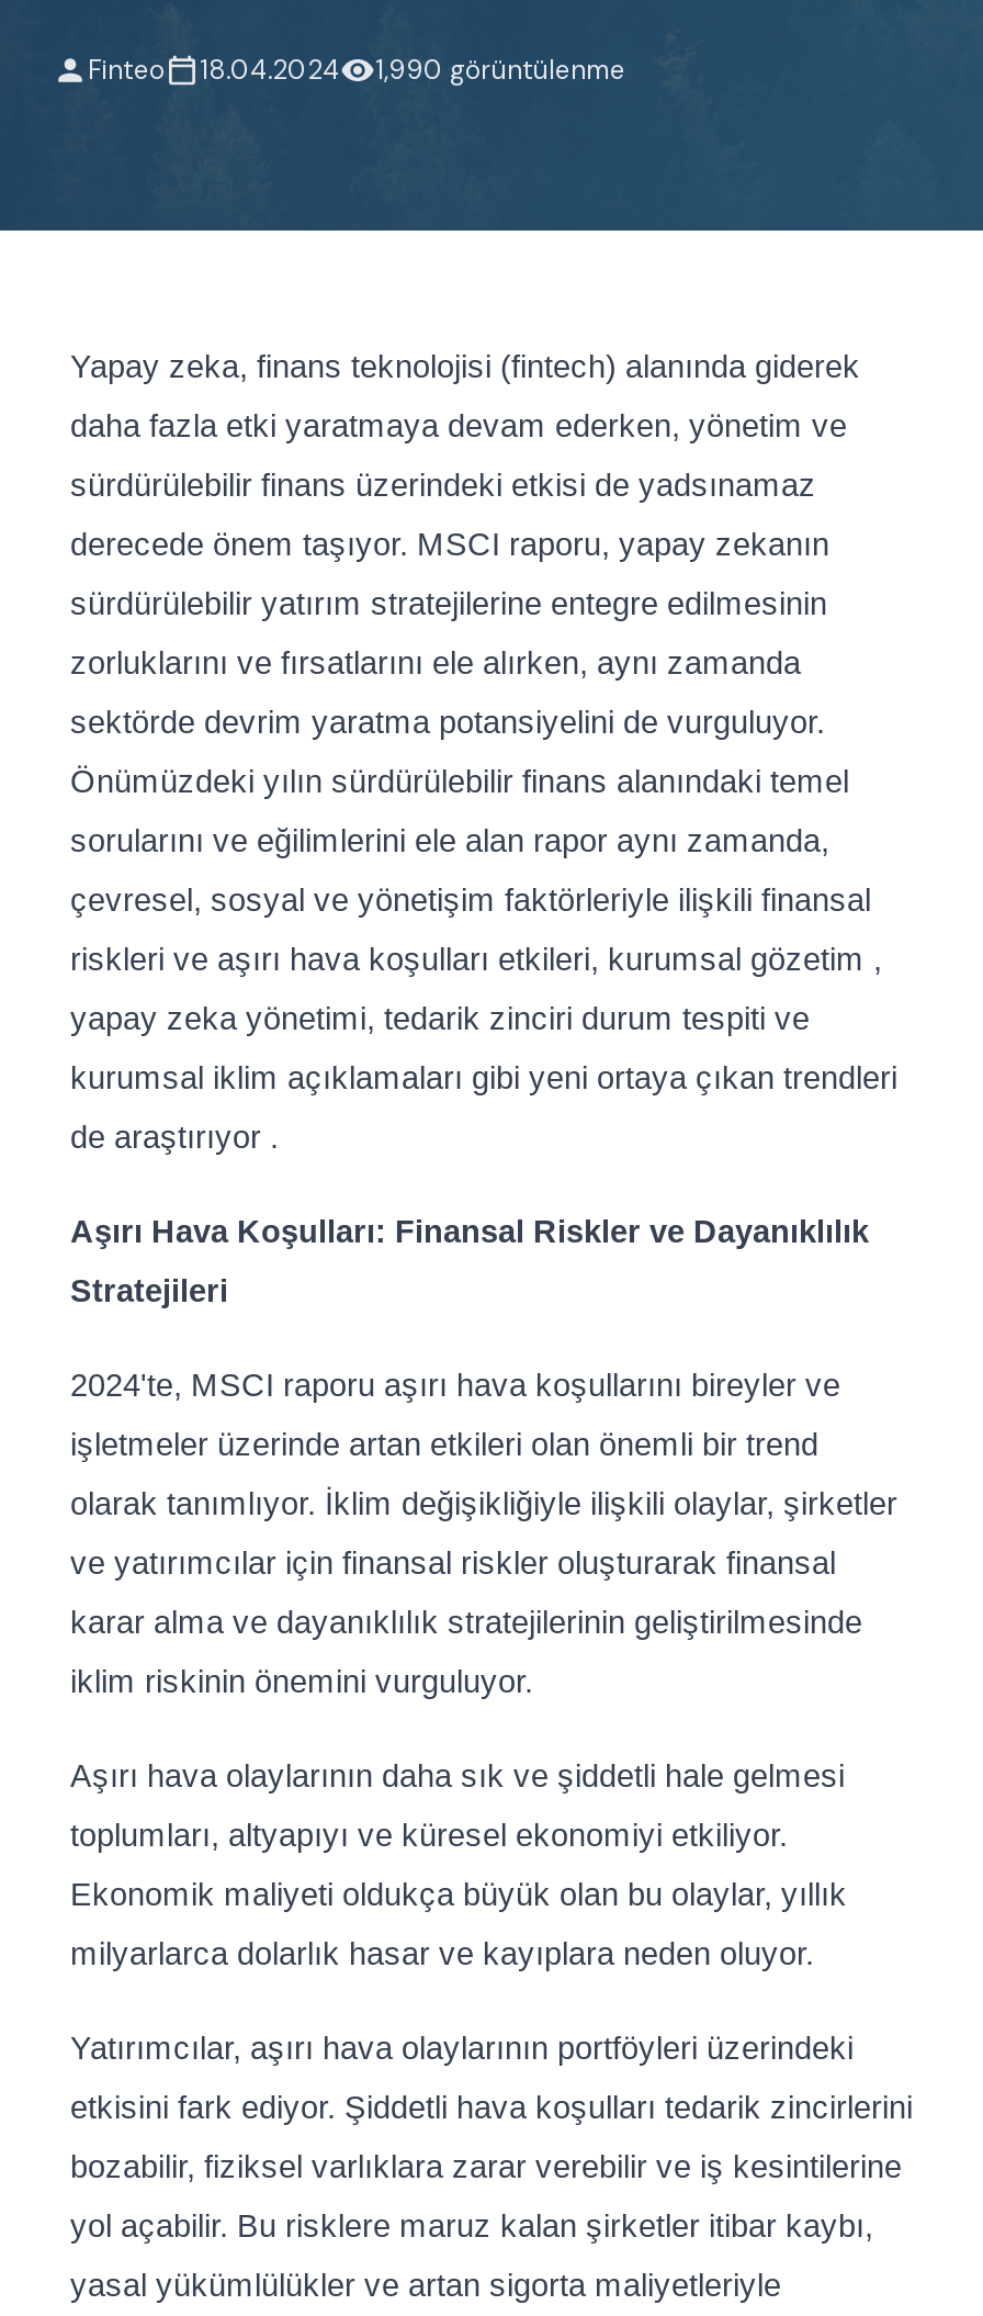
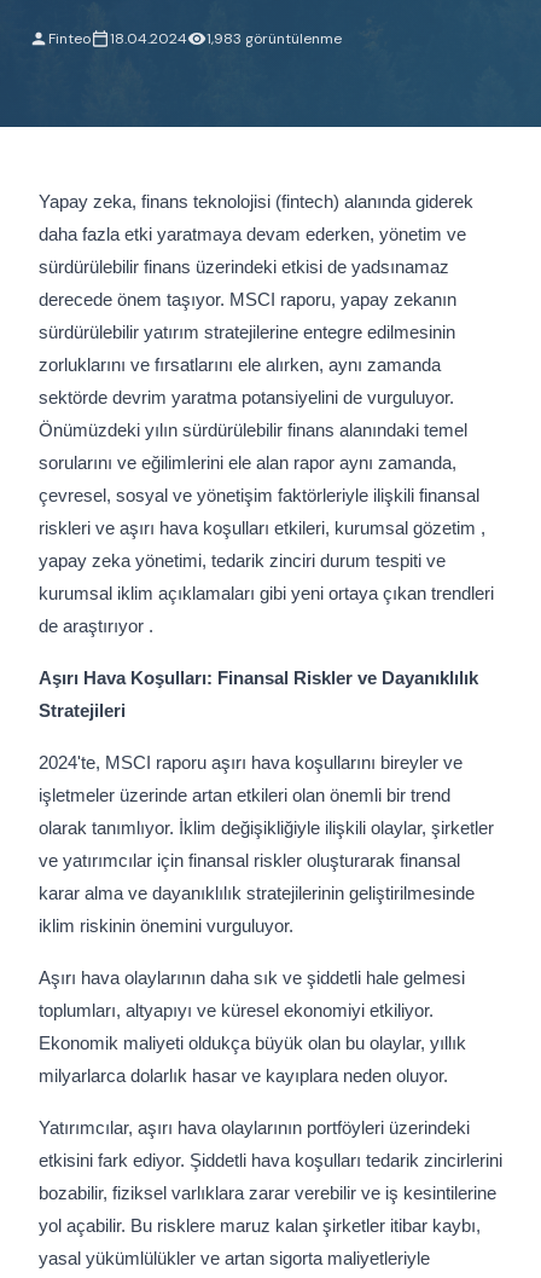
- 1,990 görüntülenme
+ 1,983 görüntülenme
